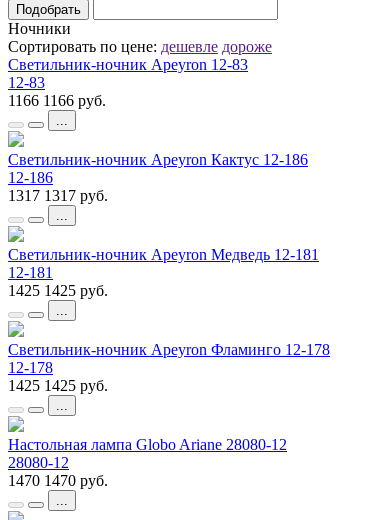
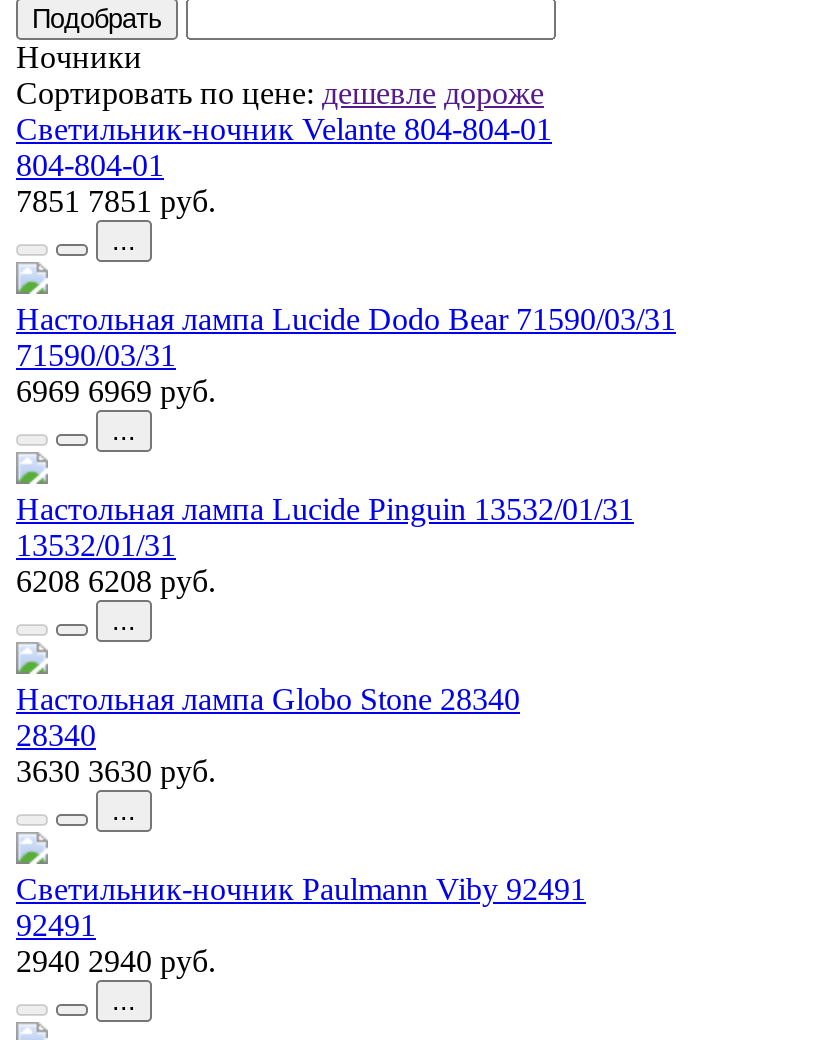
- Светильник-ночник Apeyron 12-83
+ Светильник-ночник Velante 804-804-01

- 12-83
+ 804-804-01

- 1166 1166 руб.
+ 7851 7851 руб.

- Светильник-ночник Apeyron Кактус 12-186
- 12-186
- 1317 1317 руб.
+ Настольная лампа Lucide Dodo Bear 71590/03/31
+ 71590/03/31
+ 6969 6969 руб.

- Светильник-ночник Apeyron Медведь 12-181
- 12-181
- 1425 1425 руб.
+ Настольная лампа Lucide Pinguin 13532/01/31
+ 13532/01/31
+ 6208 6208 руб.

- Светильник-ночник Apeyron Фламинго 12-178
- 12-178
- 1425 1425 руб.
+ Настольная лампа Globo Stone 28340
+ 28340
+ 3630 3630 руб.

- Настольная лампа Globo Ariane 28080-12
- 28080-12
- 1470 1470 руб.
+ Светильник-ночник Paulmann Viby 92491
+ 92491
+ 2940 2940 руб.
